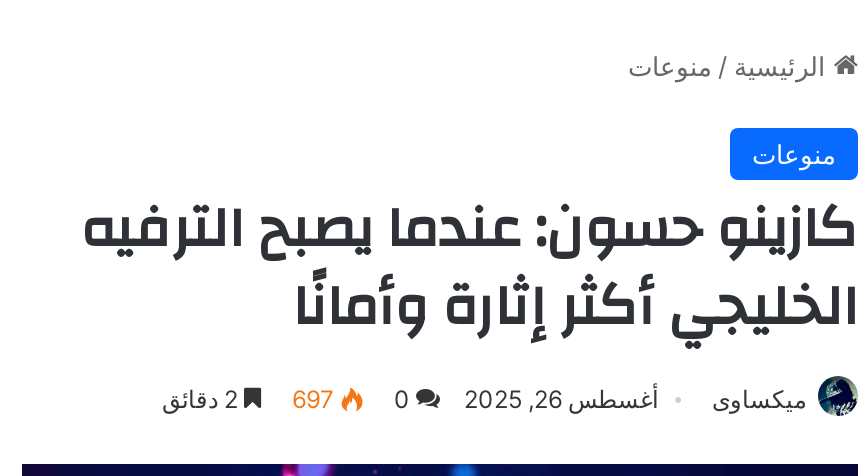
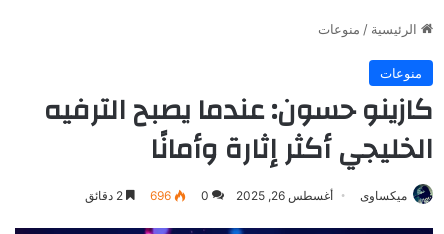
- 697
+ 696
